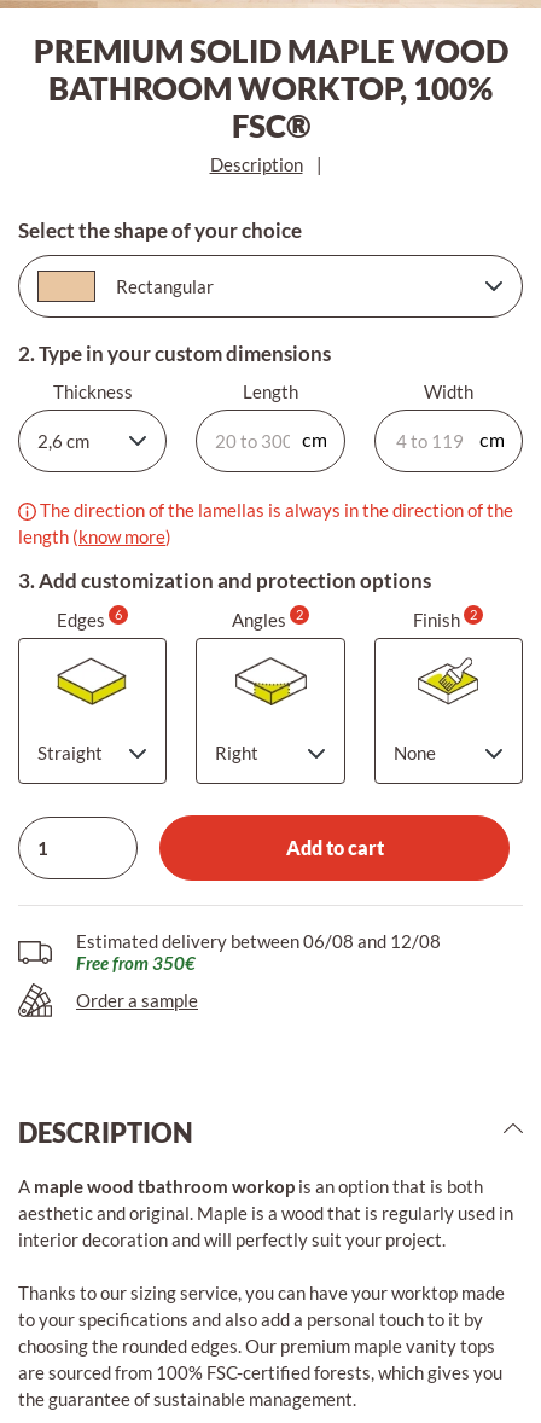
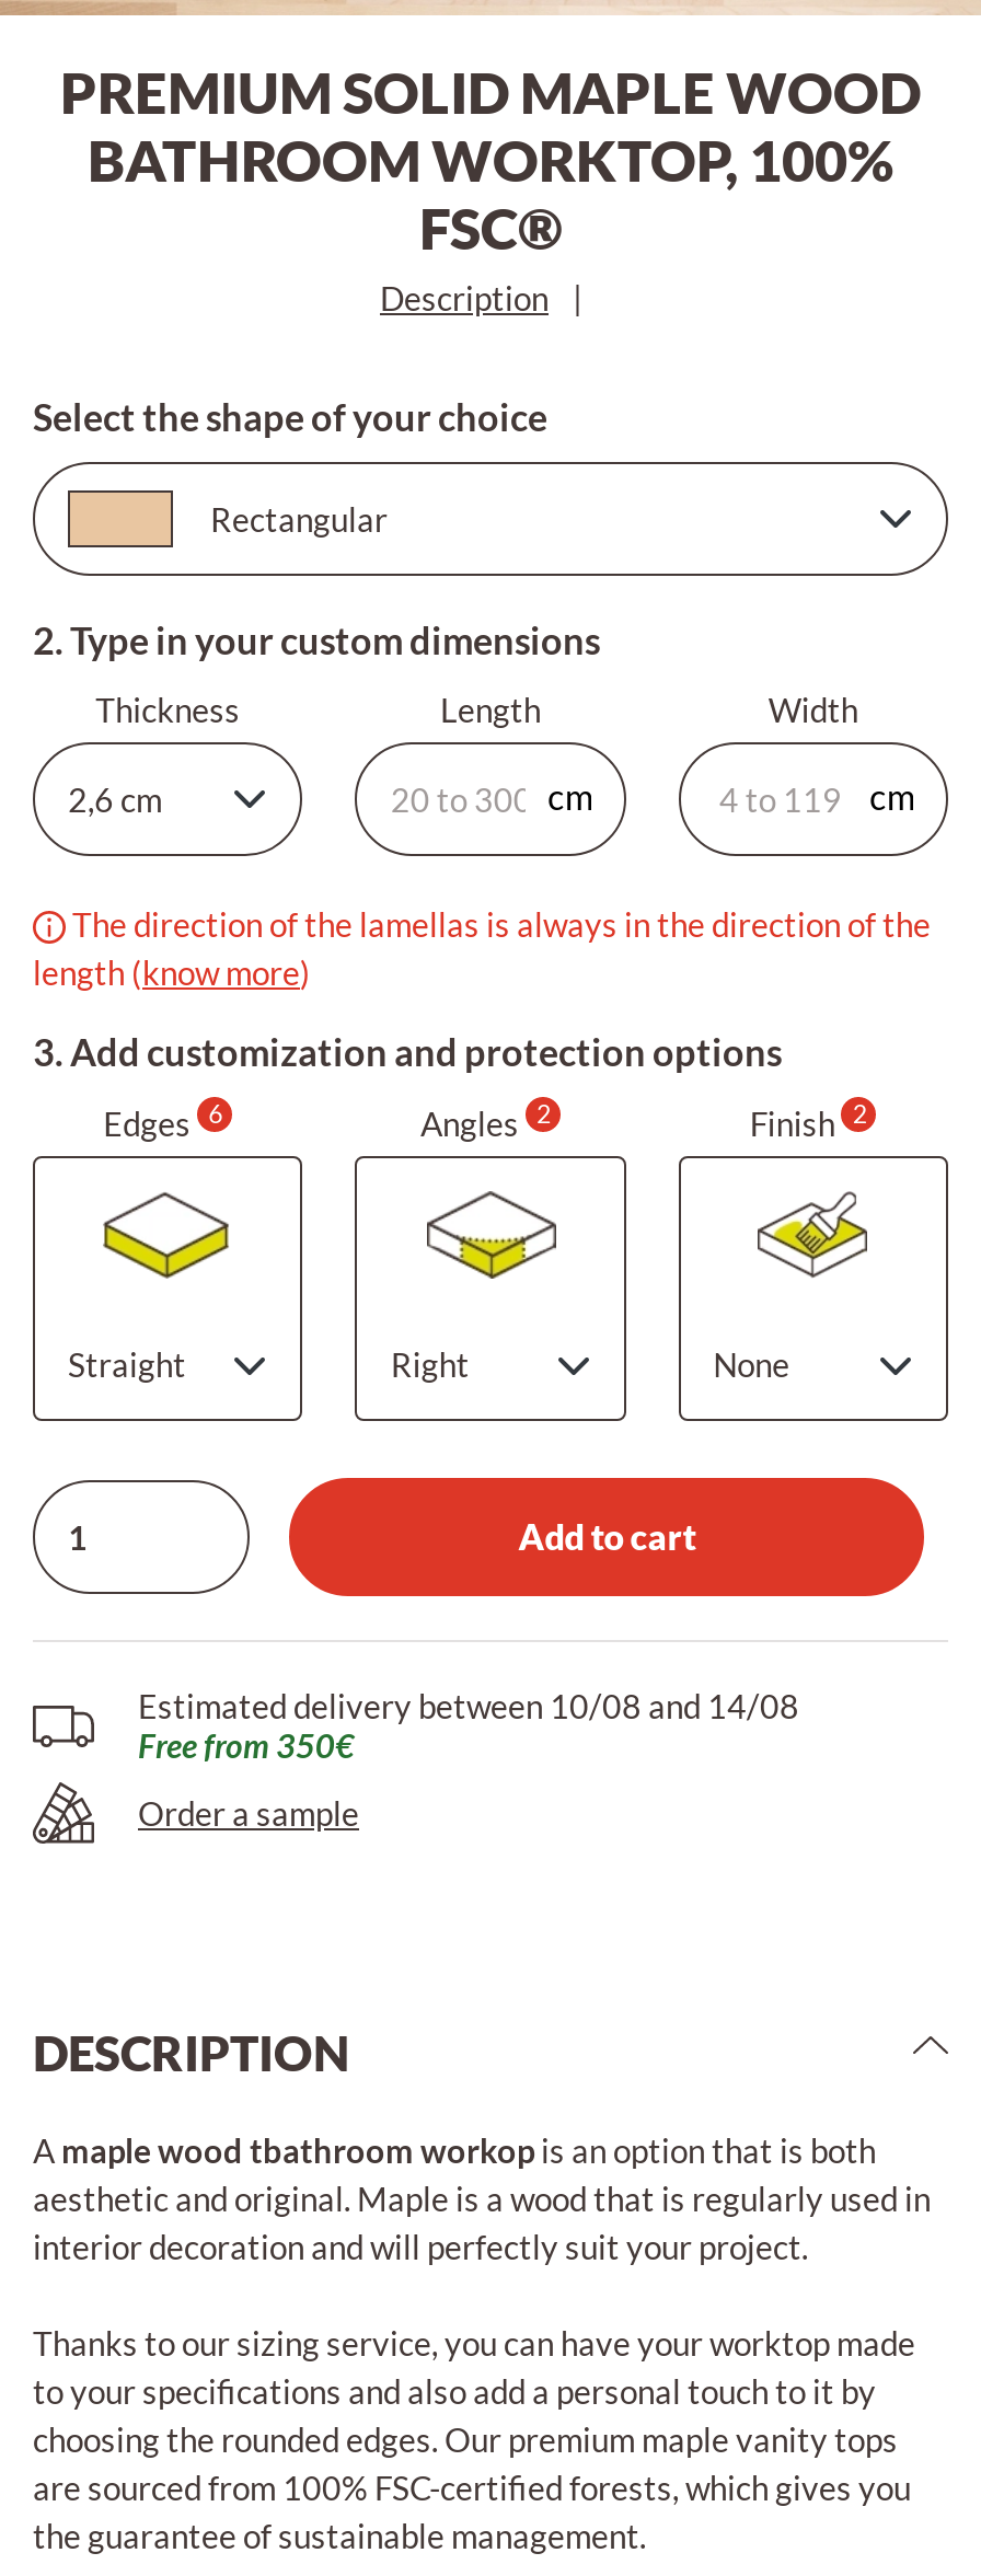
- Estimated delivery between 06/08 and 12/08
+ Estimated delivery between 10/08 and 14/08
